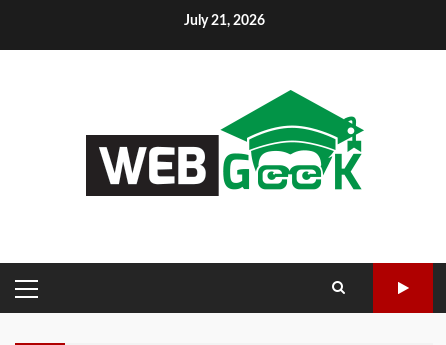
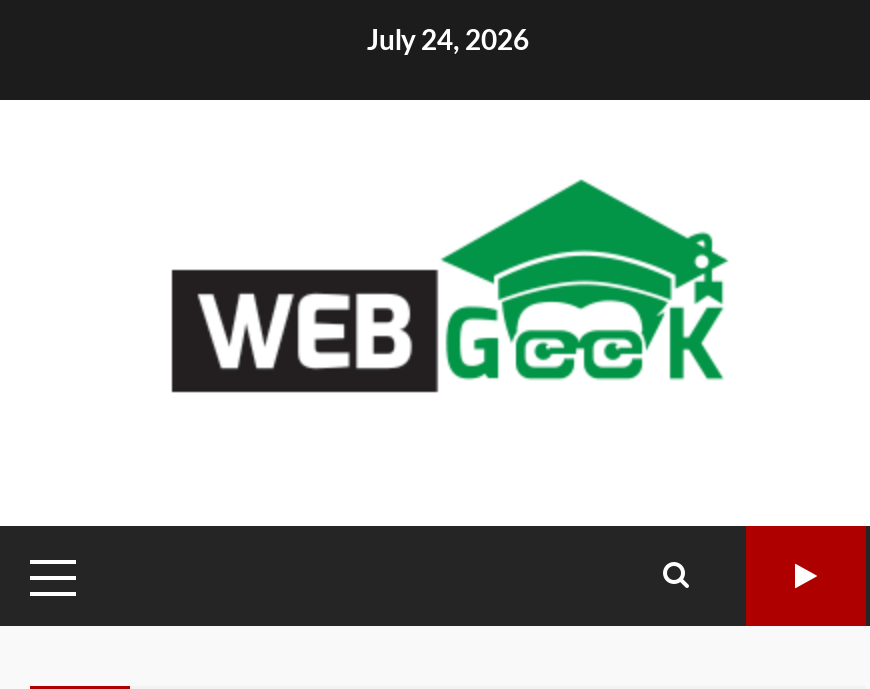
- July 21, 2026
+ July 24, 2026
